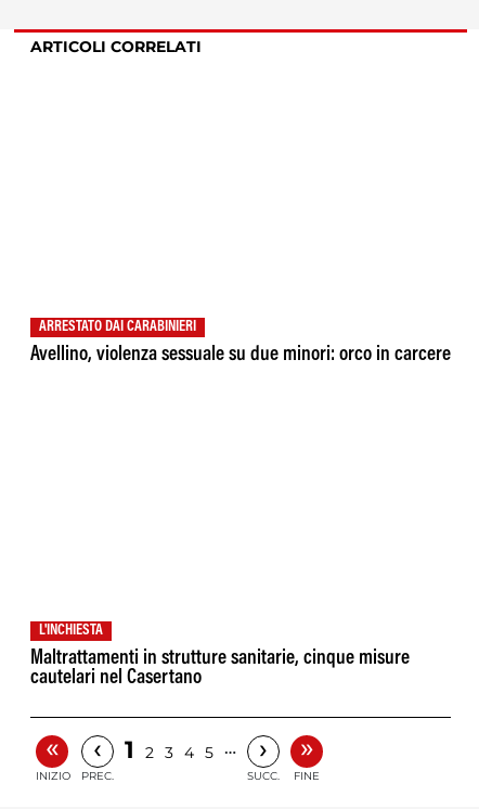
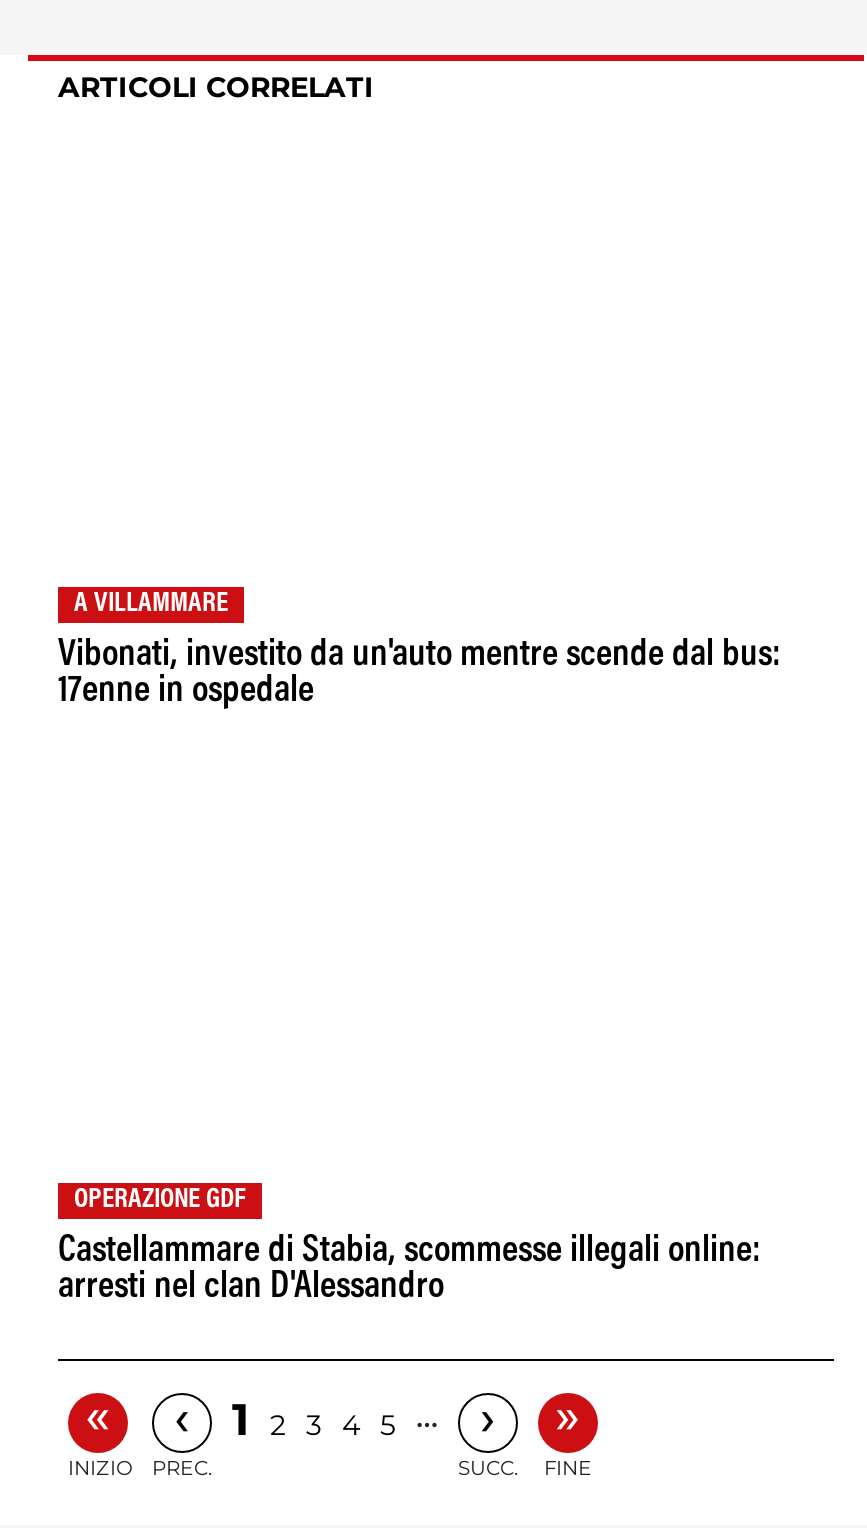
- ARRESTATO DAI CARABINIERI
+ A VILLAMMARE

- Avellino, violenza sessuale su due minori: orco in carcere
+ Vibonati, investito da un'auto mentre scende dal bus:
+ 17enne in ospedale

- L'INCHIESTA
+ OPERAZIONE GDF

- Maltrattamenti in strutture sanitarie, cinque misure
- cautelari nel Casertano
+ Castellammare di Stabia, scommesse illegali online:
+ arresti nel clan D'Alessandro
